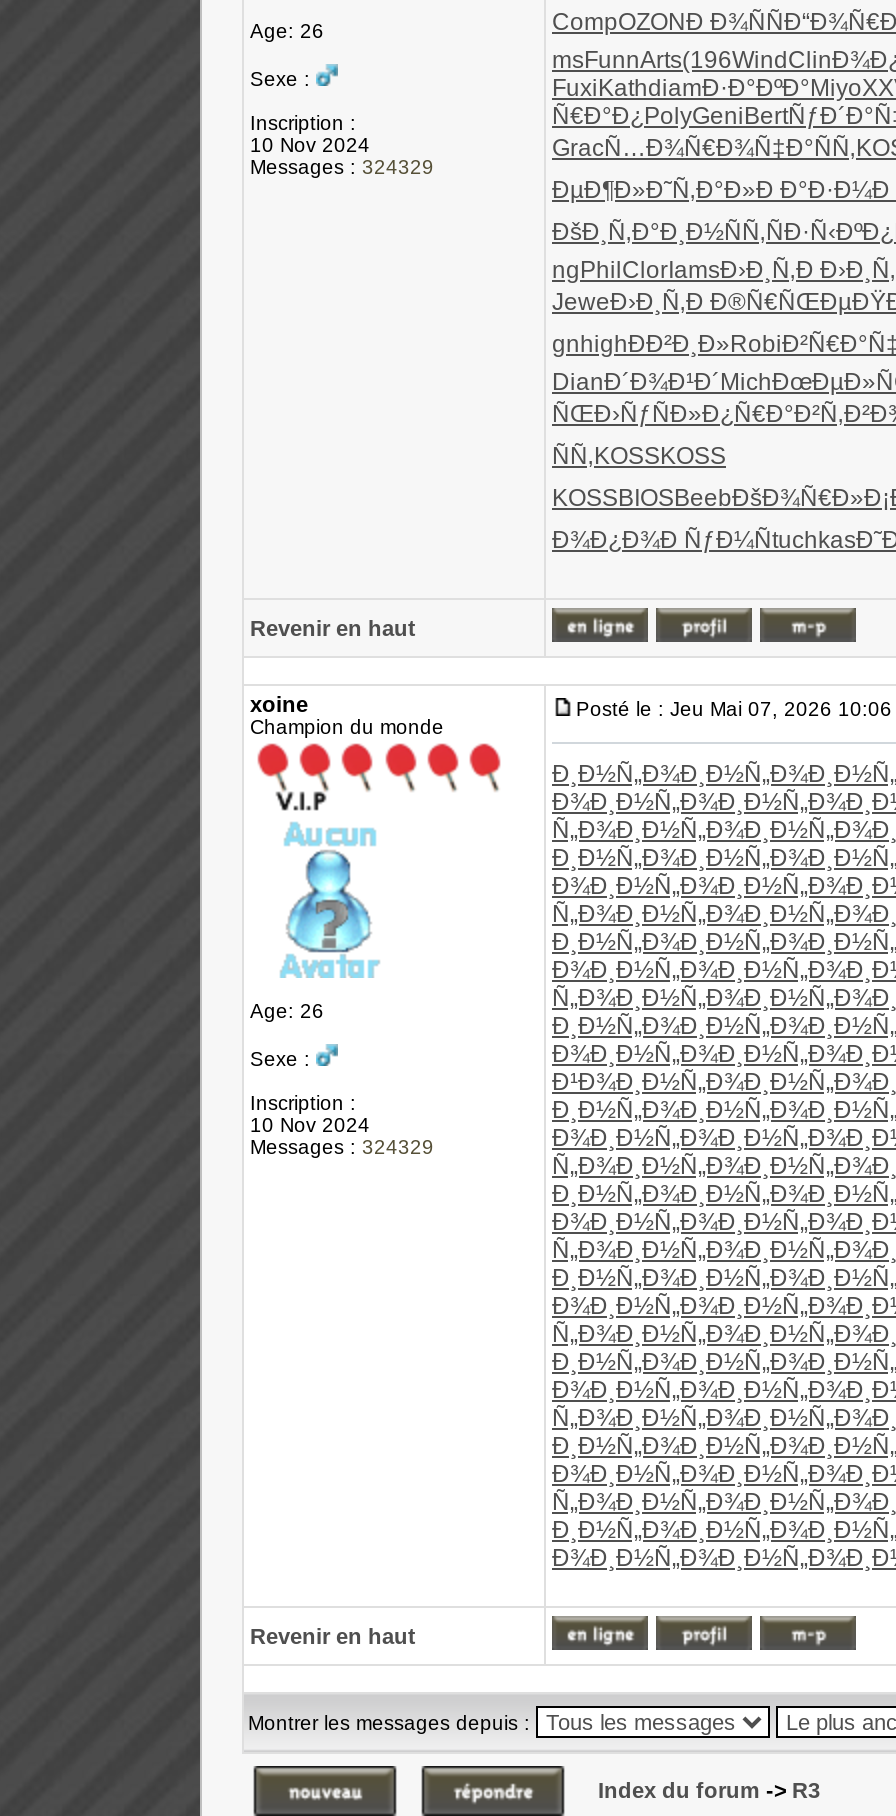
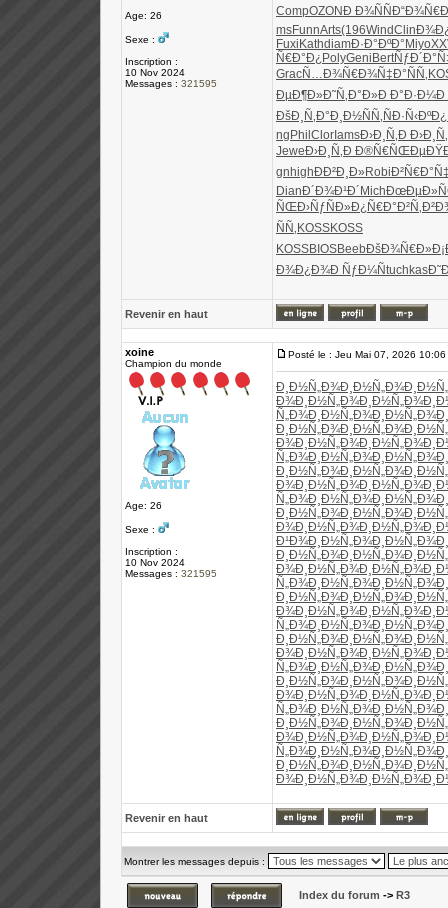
- Messages : 324329
+ Messages : 321595

- Messages : 324329
+ Messages : 321595
